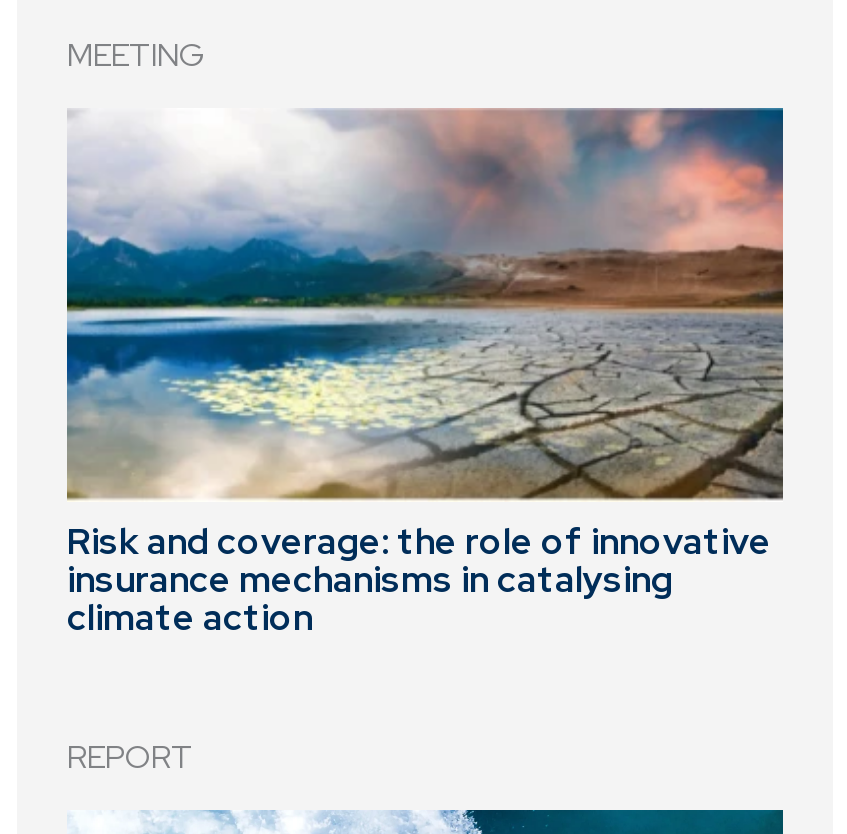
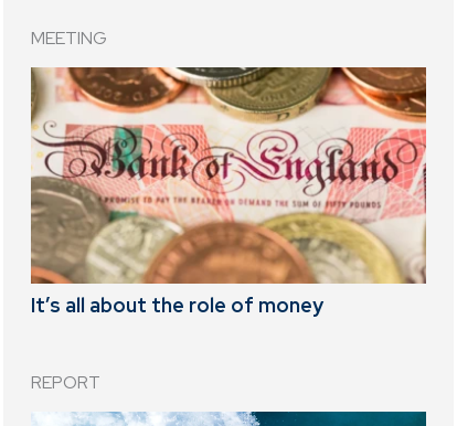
- [image]
+ [image]

- Risk and coverage: the role of innovative
- insurance mechanisms in catalysing
- climate action
+ It’s all about the role of money
